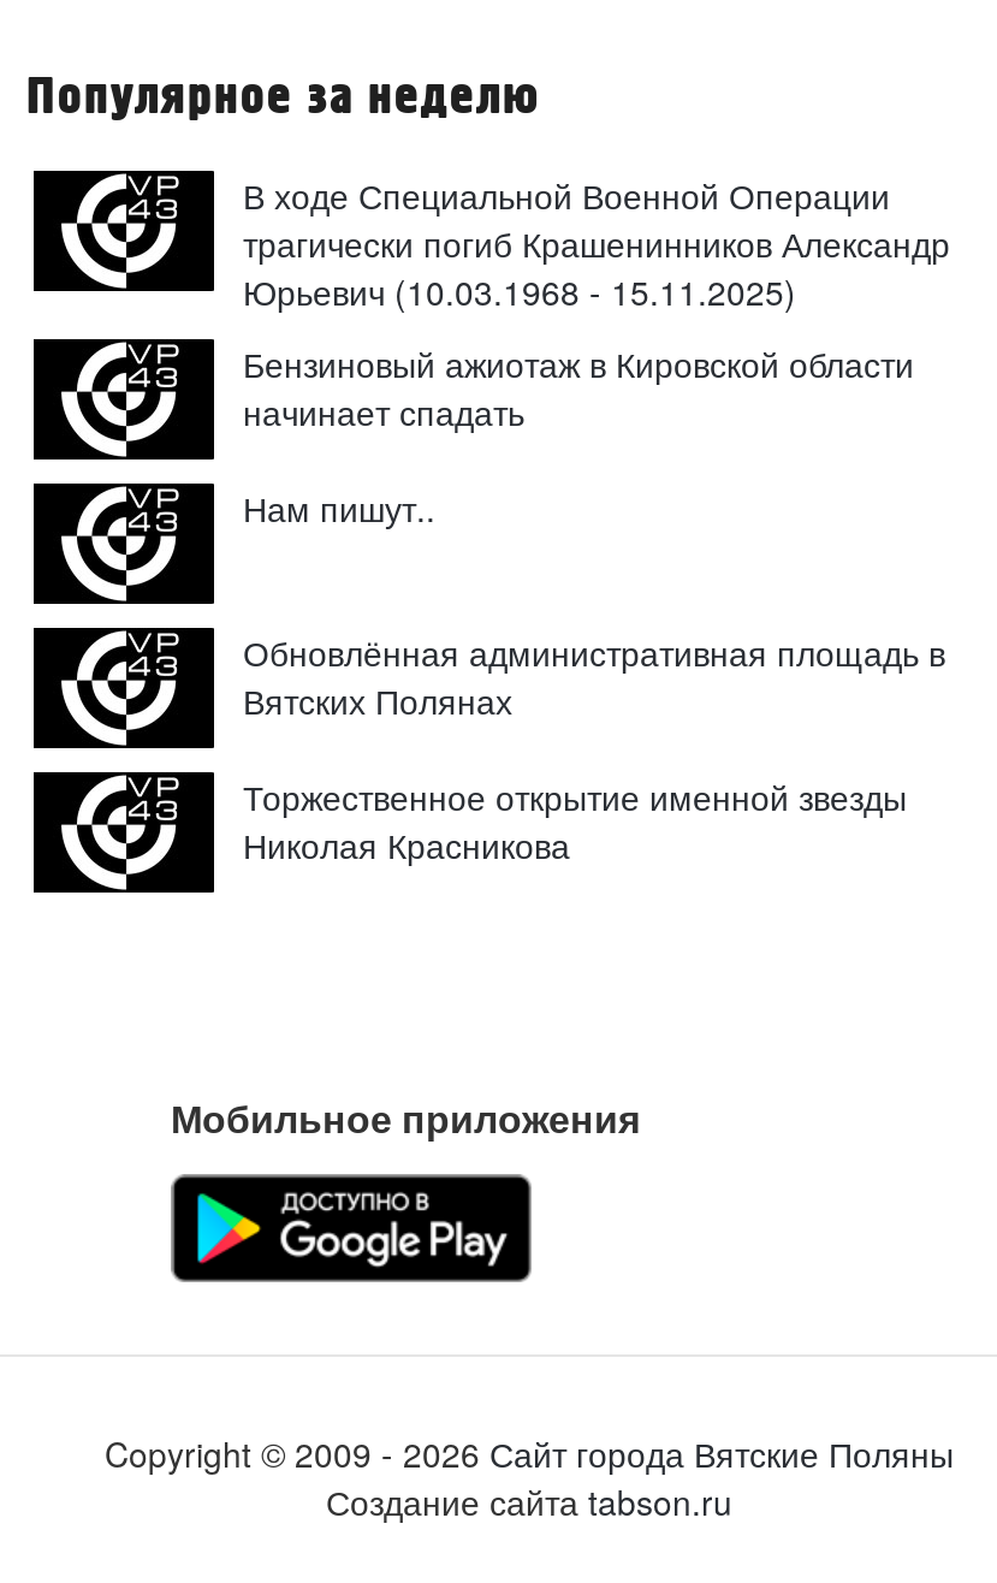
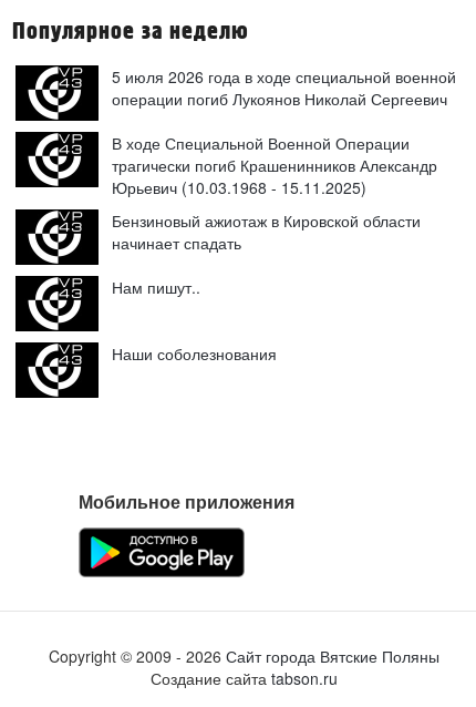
+ 5 июля 2026 года в ходе специальной военной
+ операции погиб Лукоянов Николай Сергеевич

moved down: В ходе Специальной Военной Операции | трагически погиб Крашенинников Александр | Юрьевич (10.03.1968 - 15.11.2025) | Бензиновый ажиотаж в Кировской области | начинает спадать | Нам пишут..

- Обновлённая административная площадь в
- Вятских Полянах
- Торжественное открытие именной звезды
- Николая Красникова
+ Наши соболезнования
